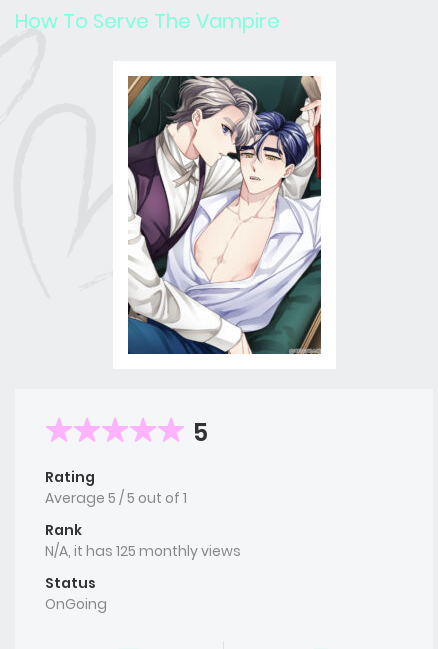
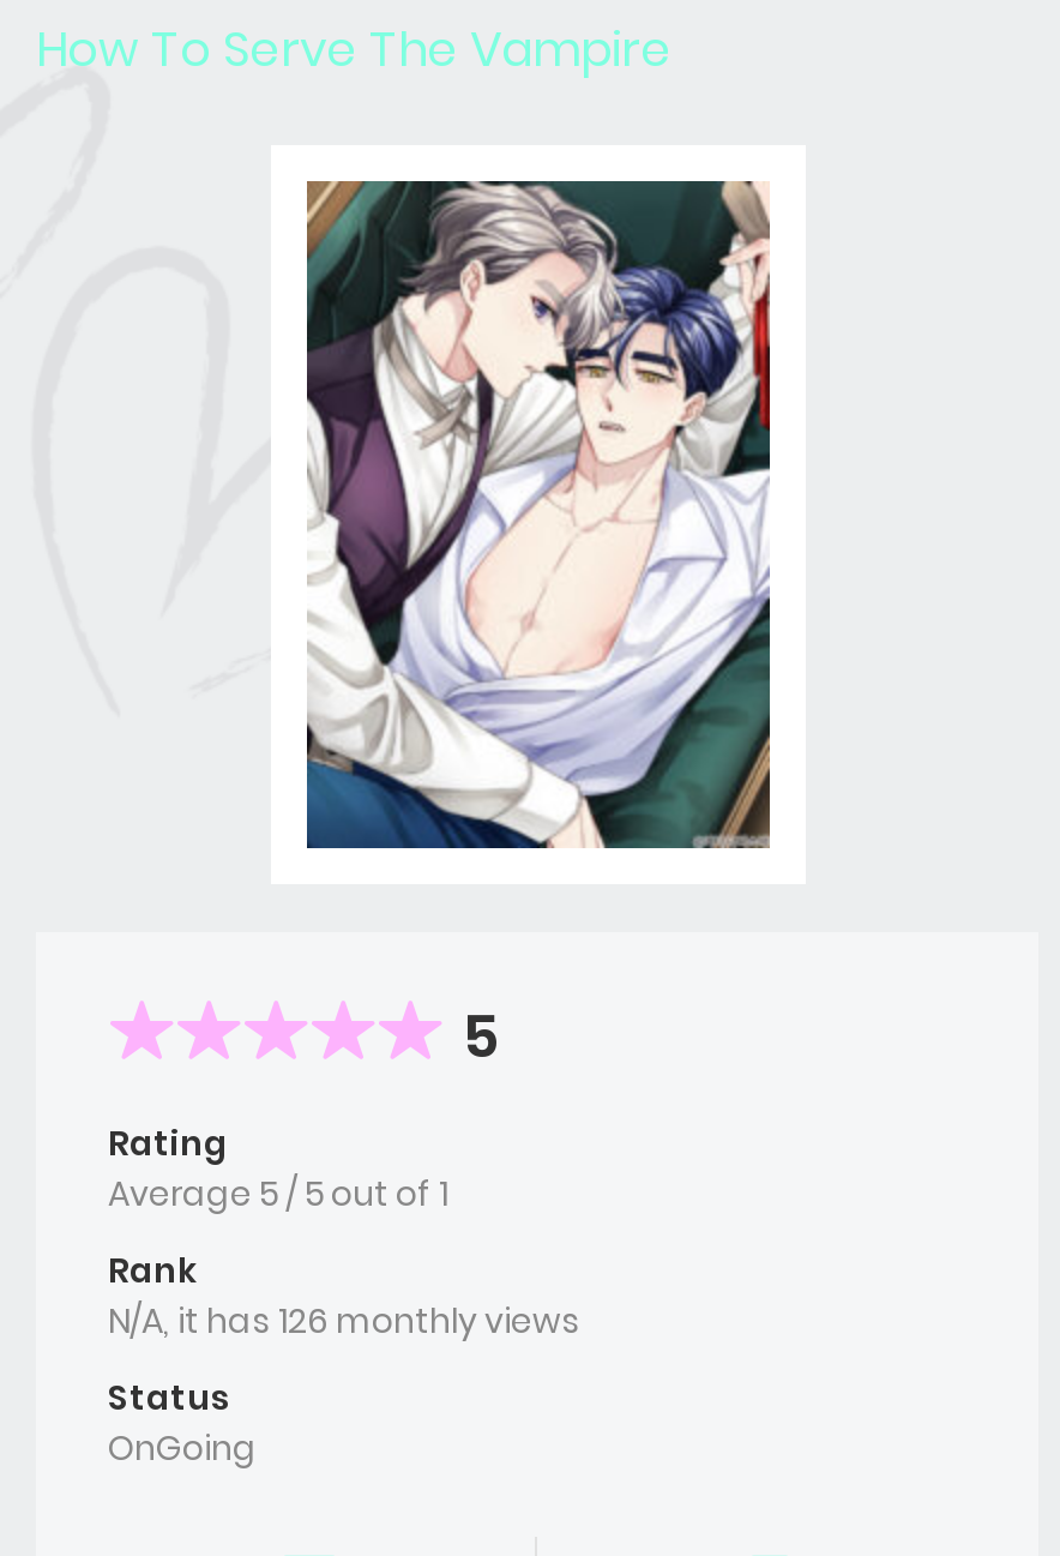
- N/A, it has 125 monthly views
+ N/A, it has 126 monthly views
